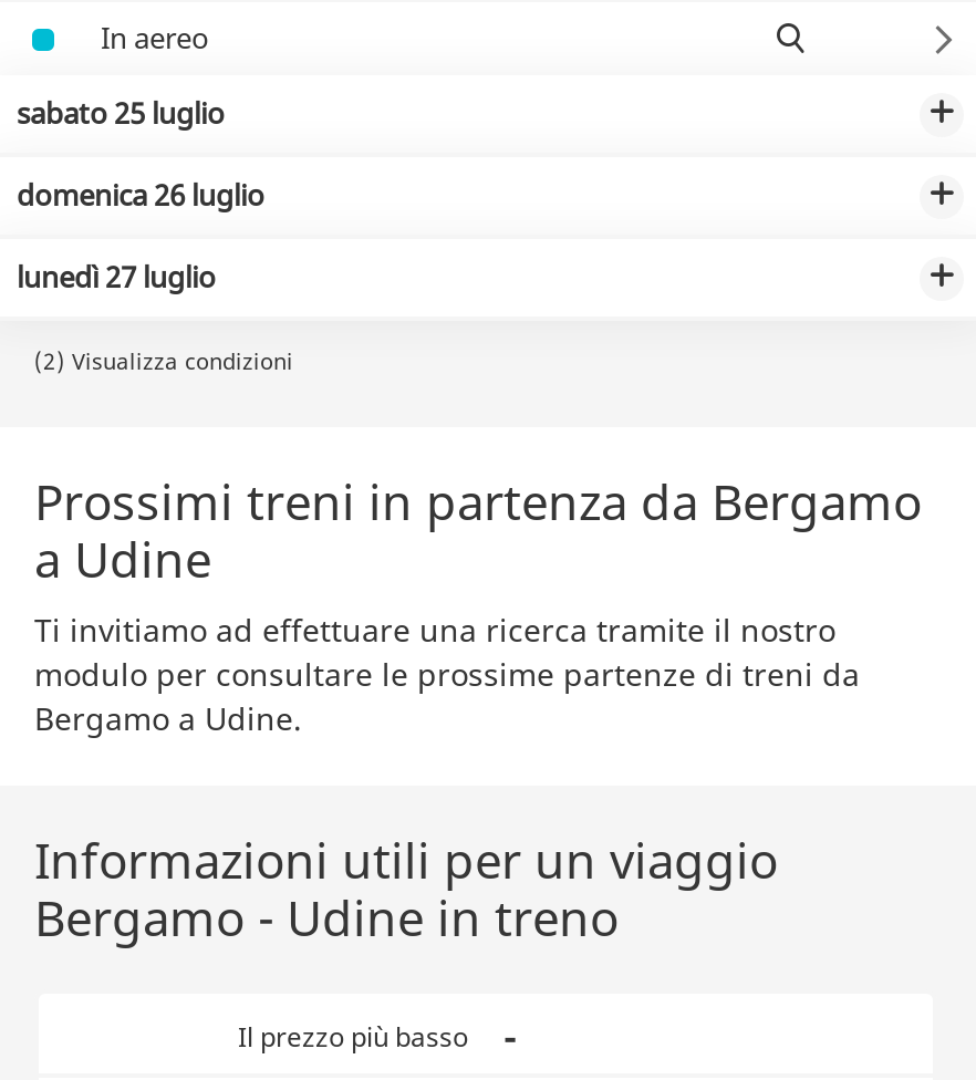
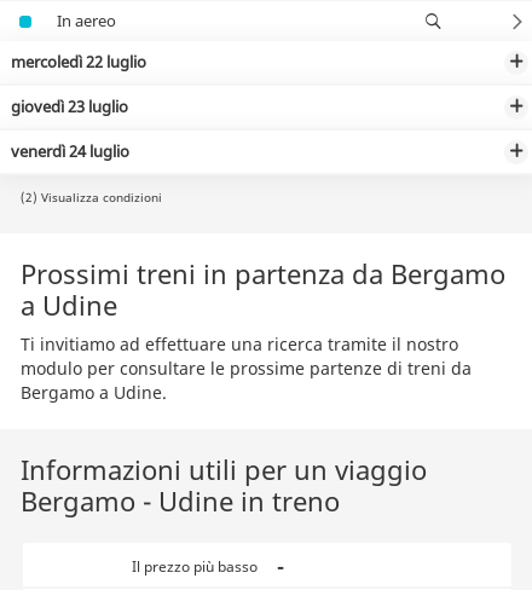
- sabato 25 luglio
+ mercoledì 22 luglio

- domenica 26 luglio
+ giovedì 23 luglio

- lunedì 27 luglio
+ venerdì 24 luglio
